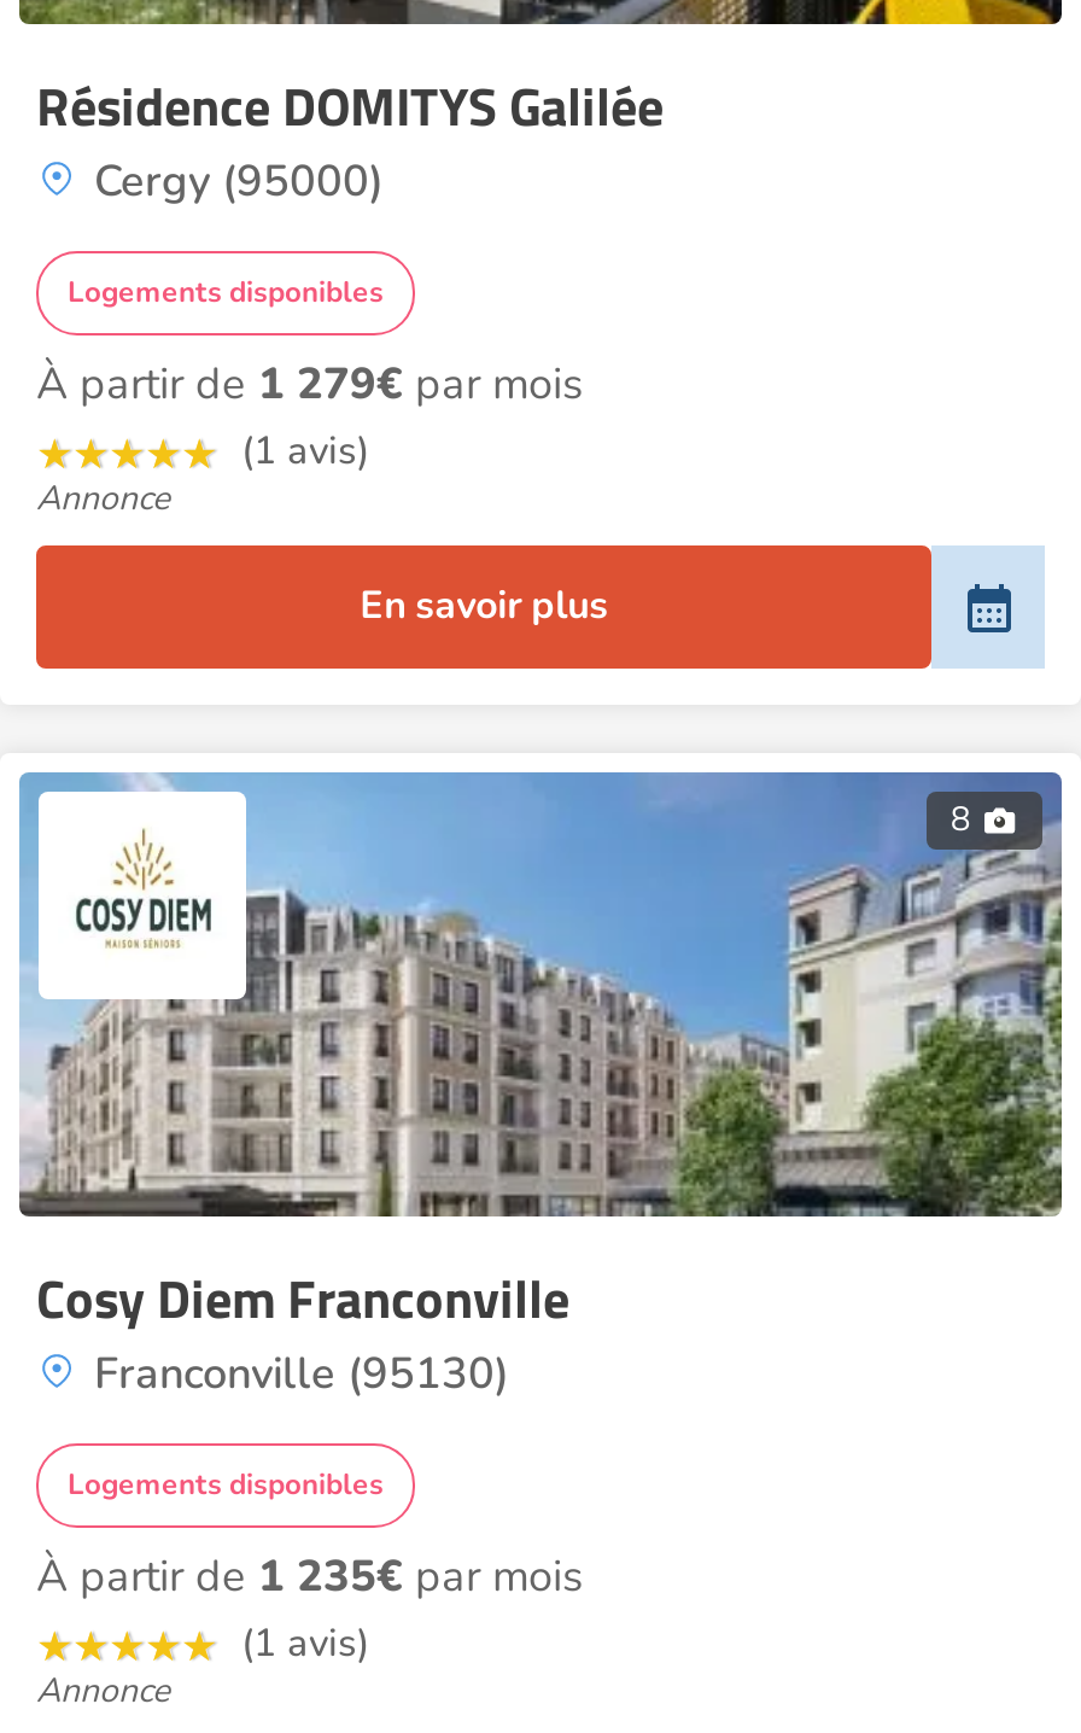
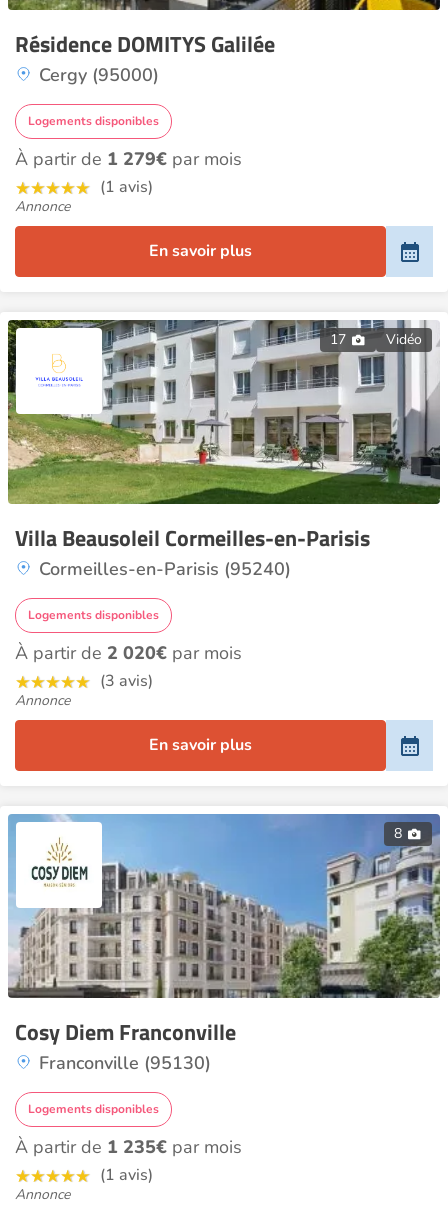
+ [image]
+ 17
+ Vidéo

+ Villa Beausoleil Cormeilles-en-Parisis
+ Cormeilles-en-Parisis (95240)
+ Logements disponibles
+ À partir de 2 020€par mois
+ (3 avis)
+ Annonce
+ En savoir plus
